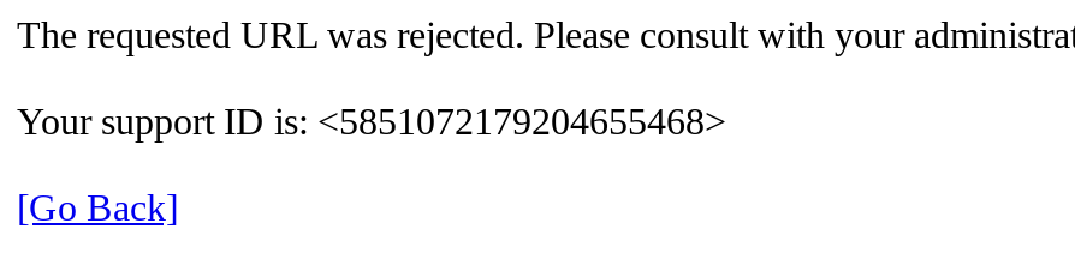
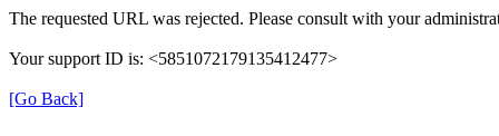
- Your support ID is: <5851072179204655468>
+ Your support ID is: <5851072179135412477>
